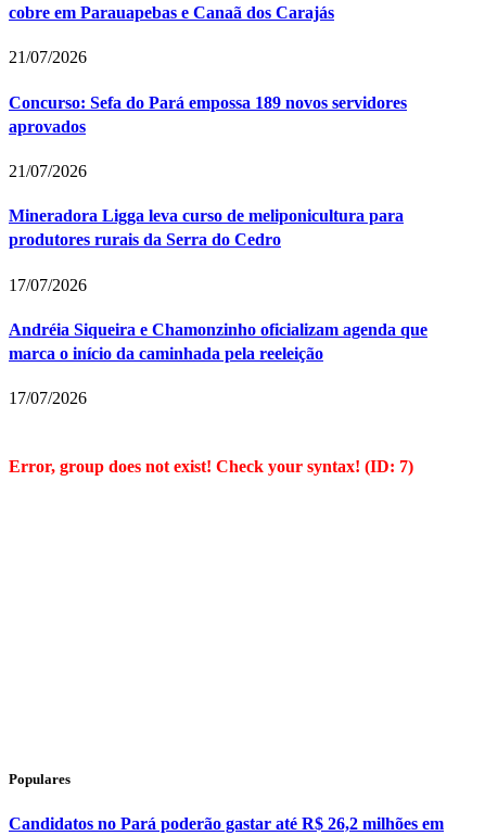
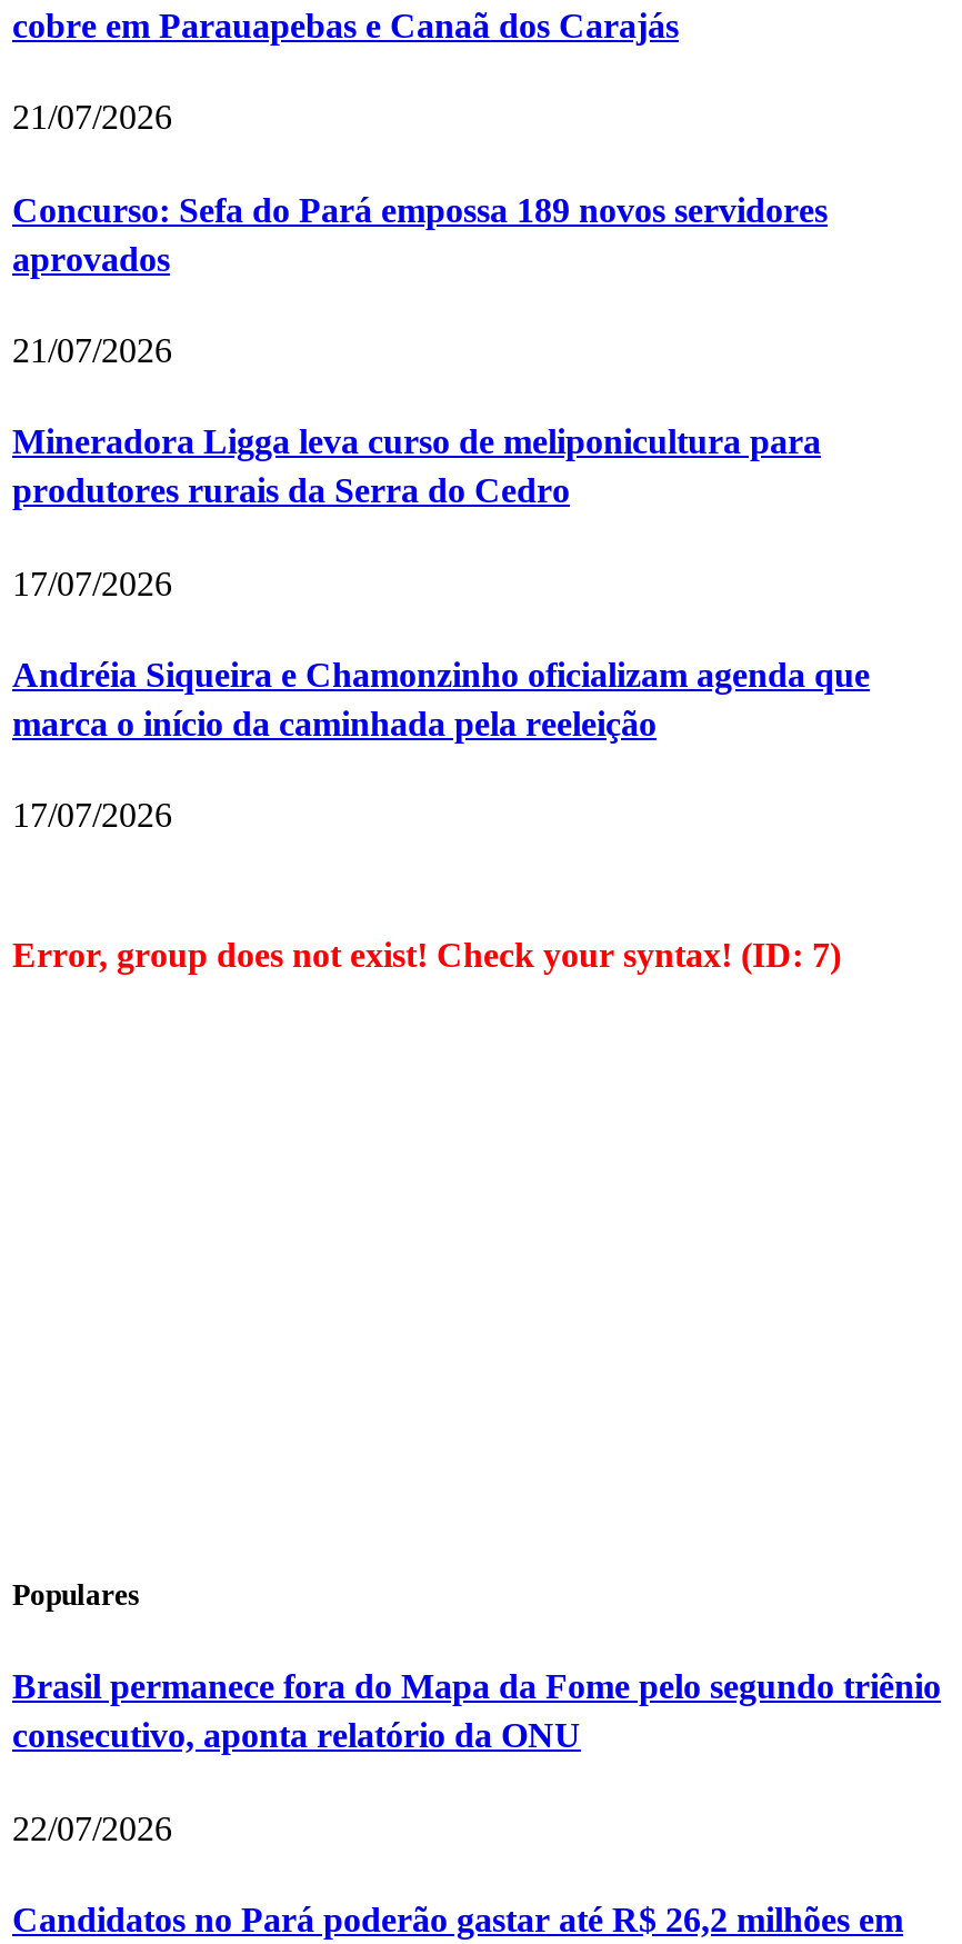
+ Brasil permanece fora do Mapa da Fome pelo segundo triênio
+ consecutivo, aponta relatório da ONU
+ 22/07/2026
